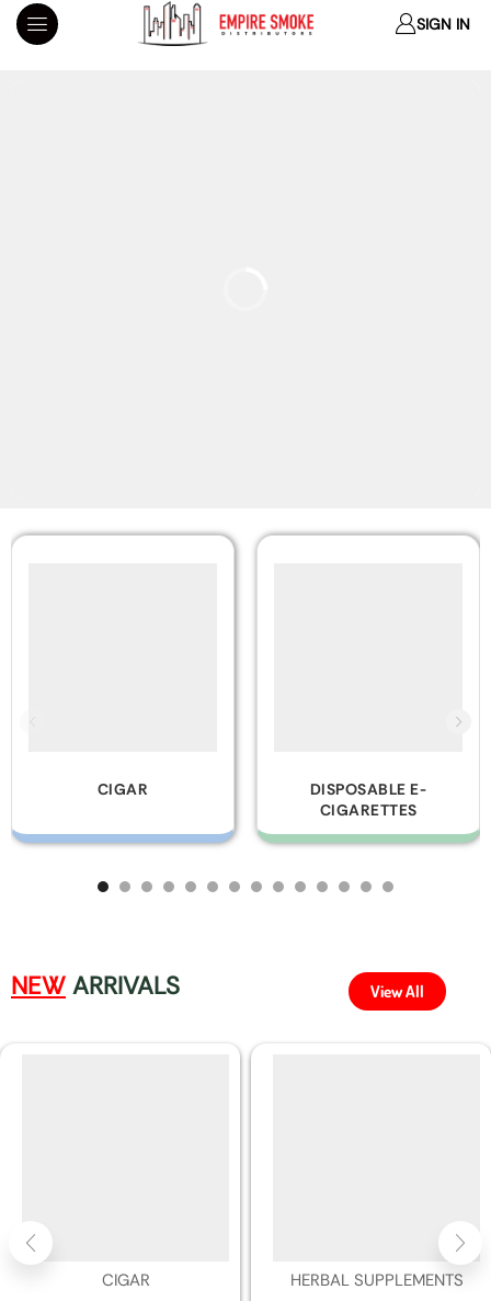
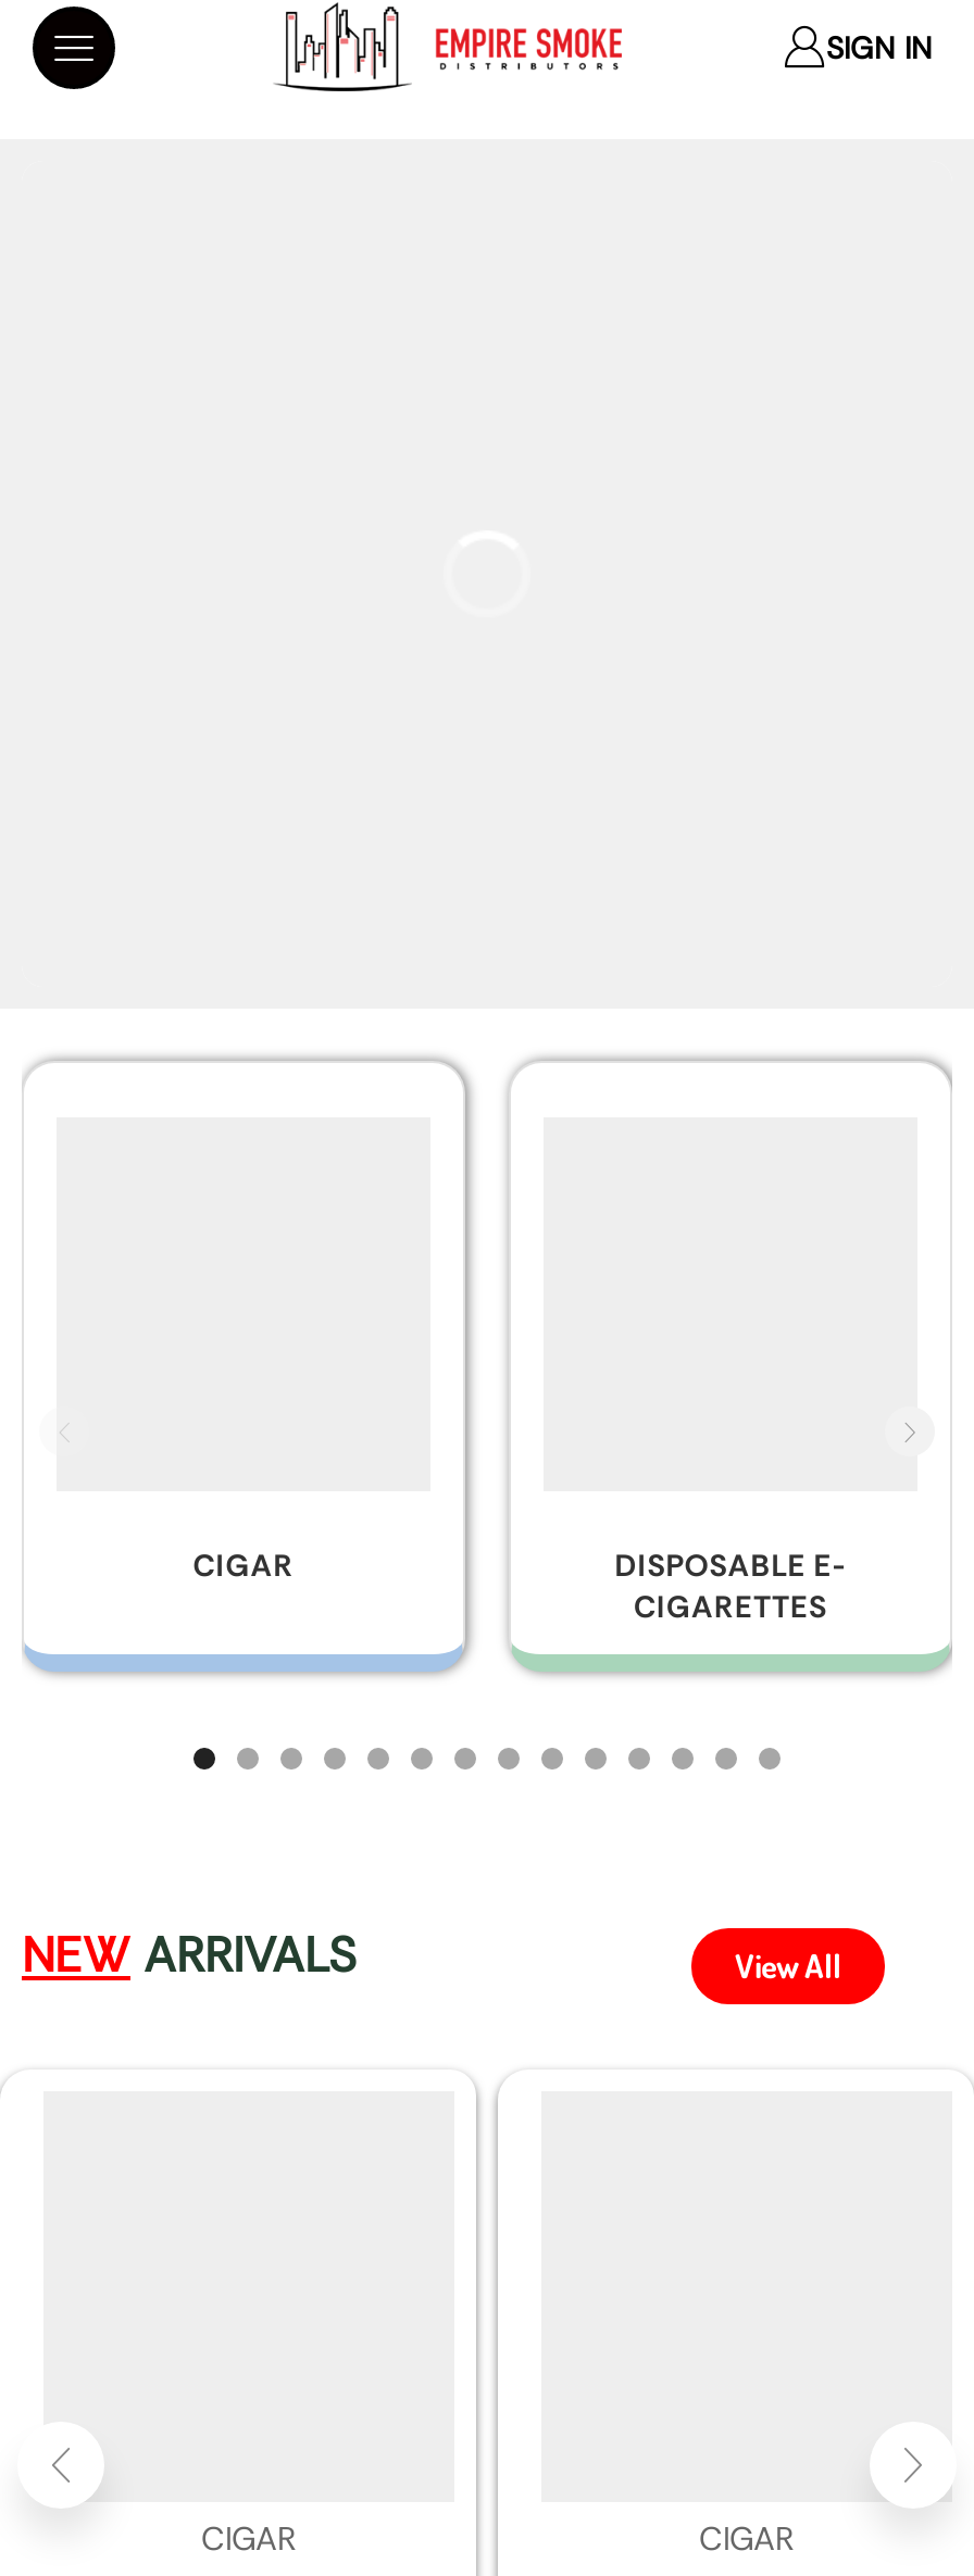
- HERBAL SUPPLEMENTS
+ CIGAR
